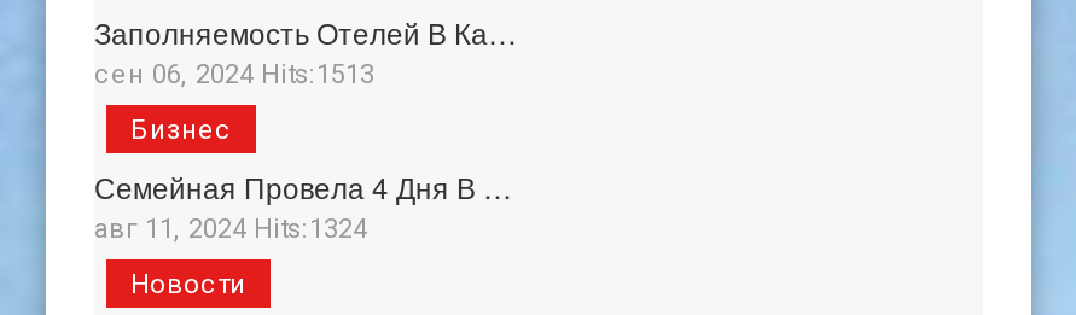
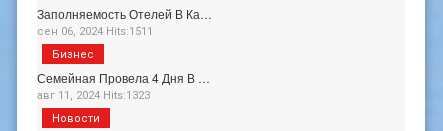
- сен 06, 2024 Hits:1513
+ сен 06, 2024 Hits:1511

- авг 11, 2024 Hits:1324
+ авг 11, 2024 Hits:1323
